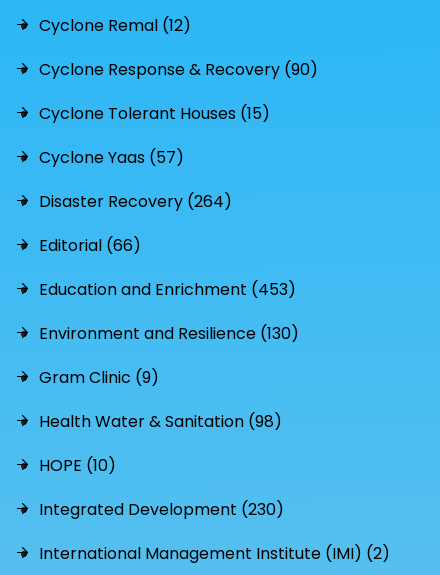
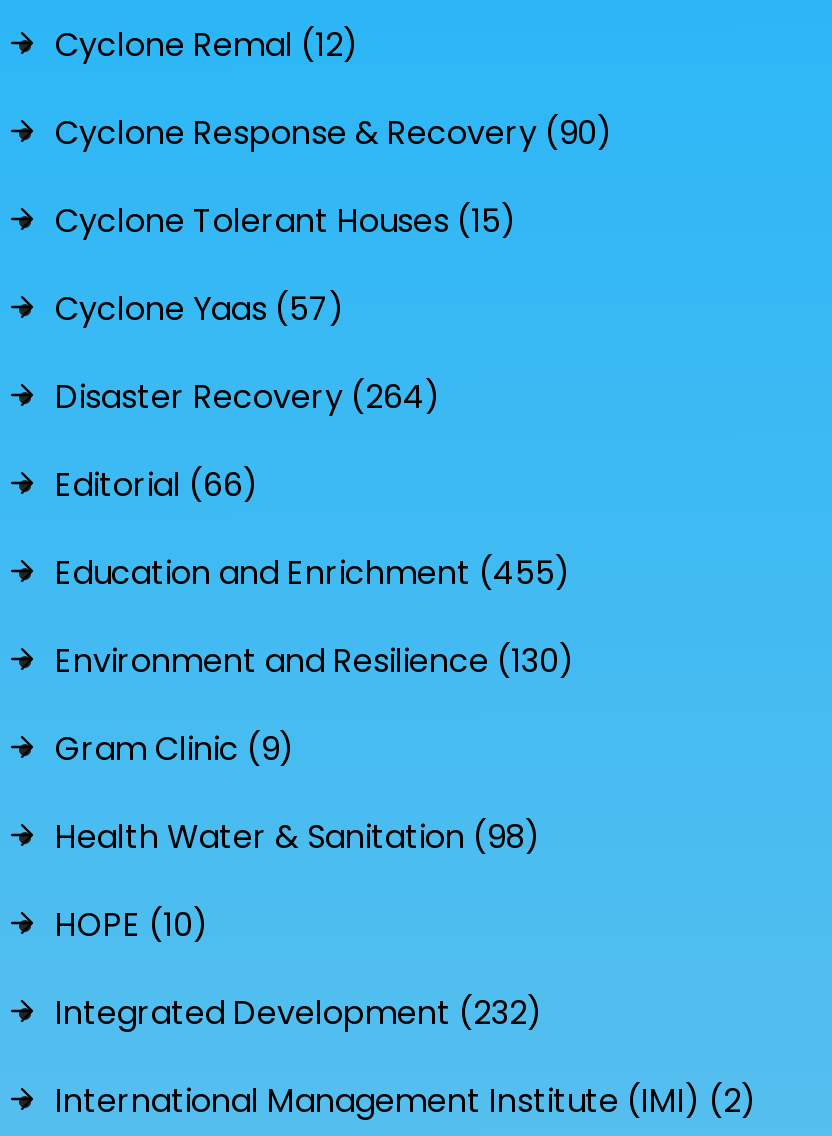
- Education and Enrichment (453)
+ Education and Enrichment (455)

- Integrated Development (230)
+ Integrated Development (232)
